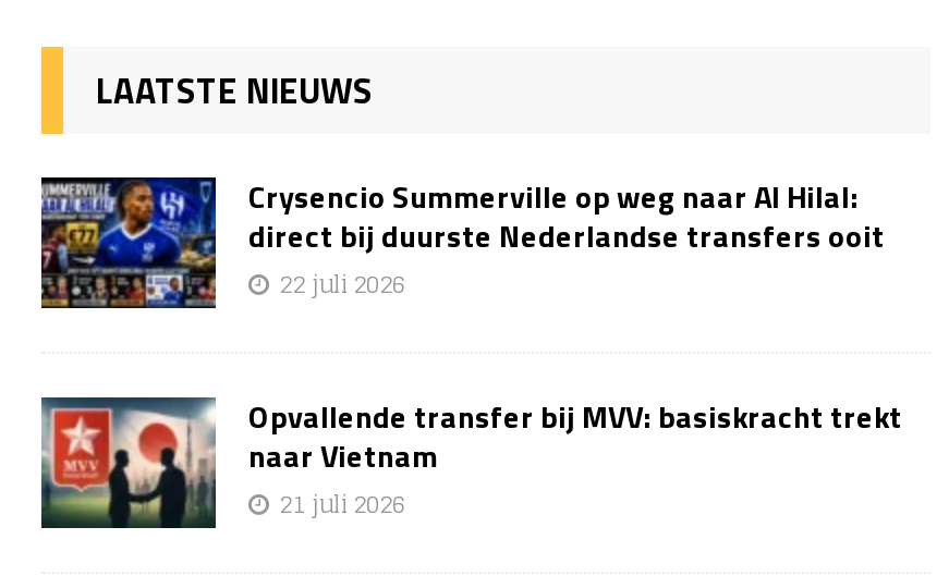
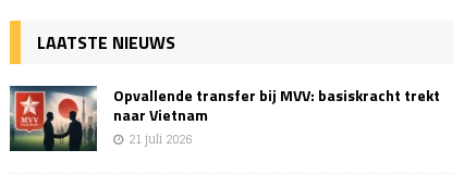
- [image]
- Crysencio Summerville op weg naar Al Hilal:
- direct bij duurste Nederlandse transfers ooit
- 22 juli 2026
